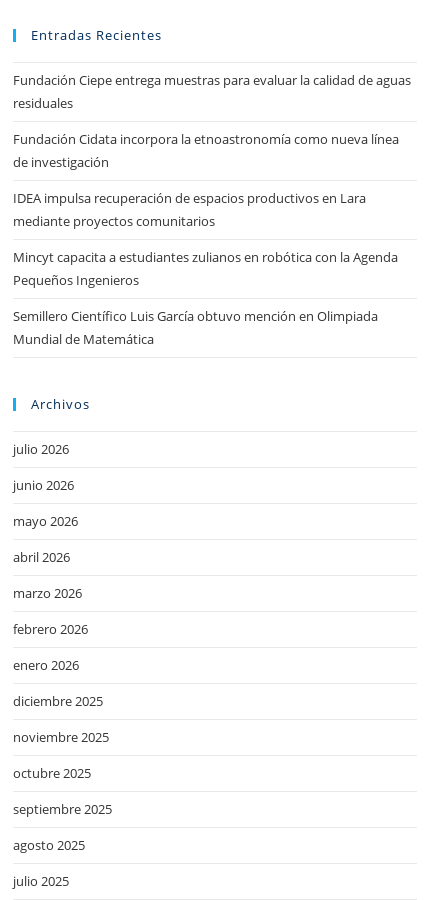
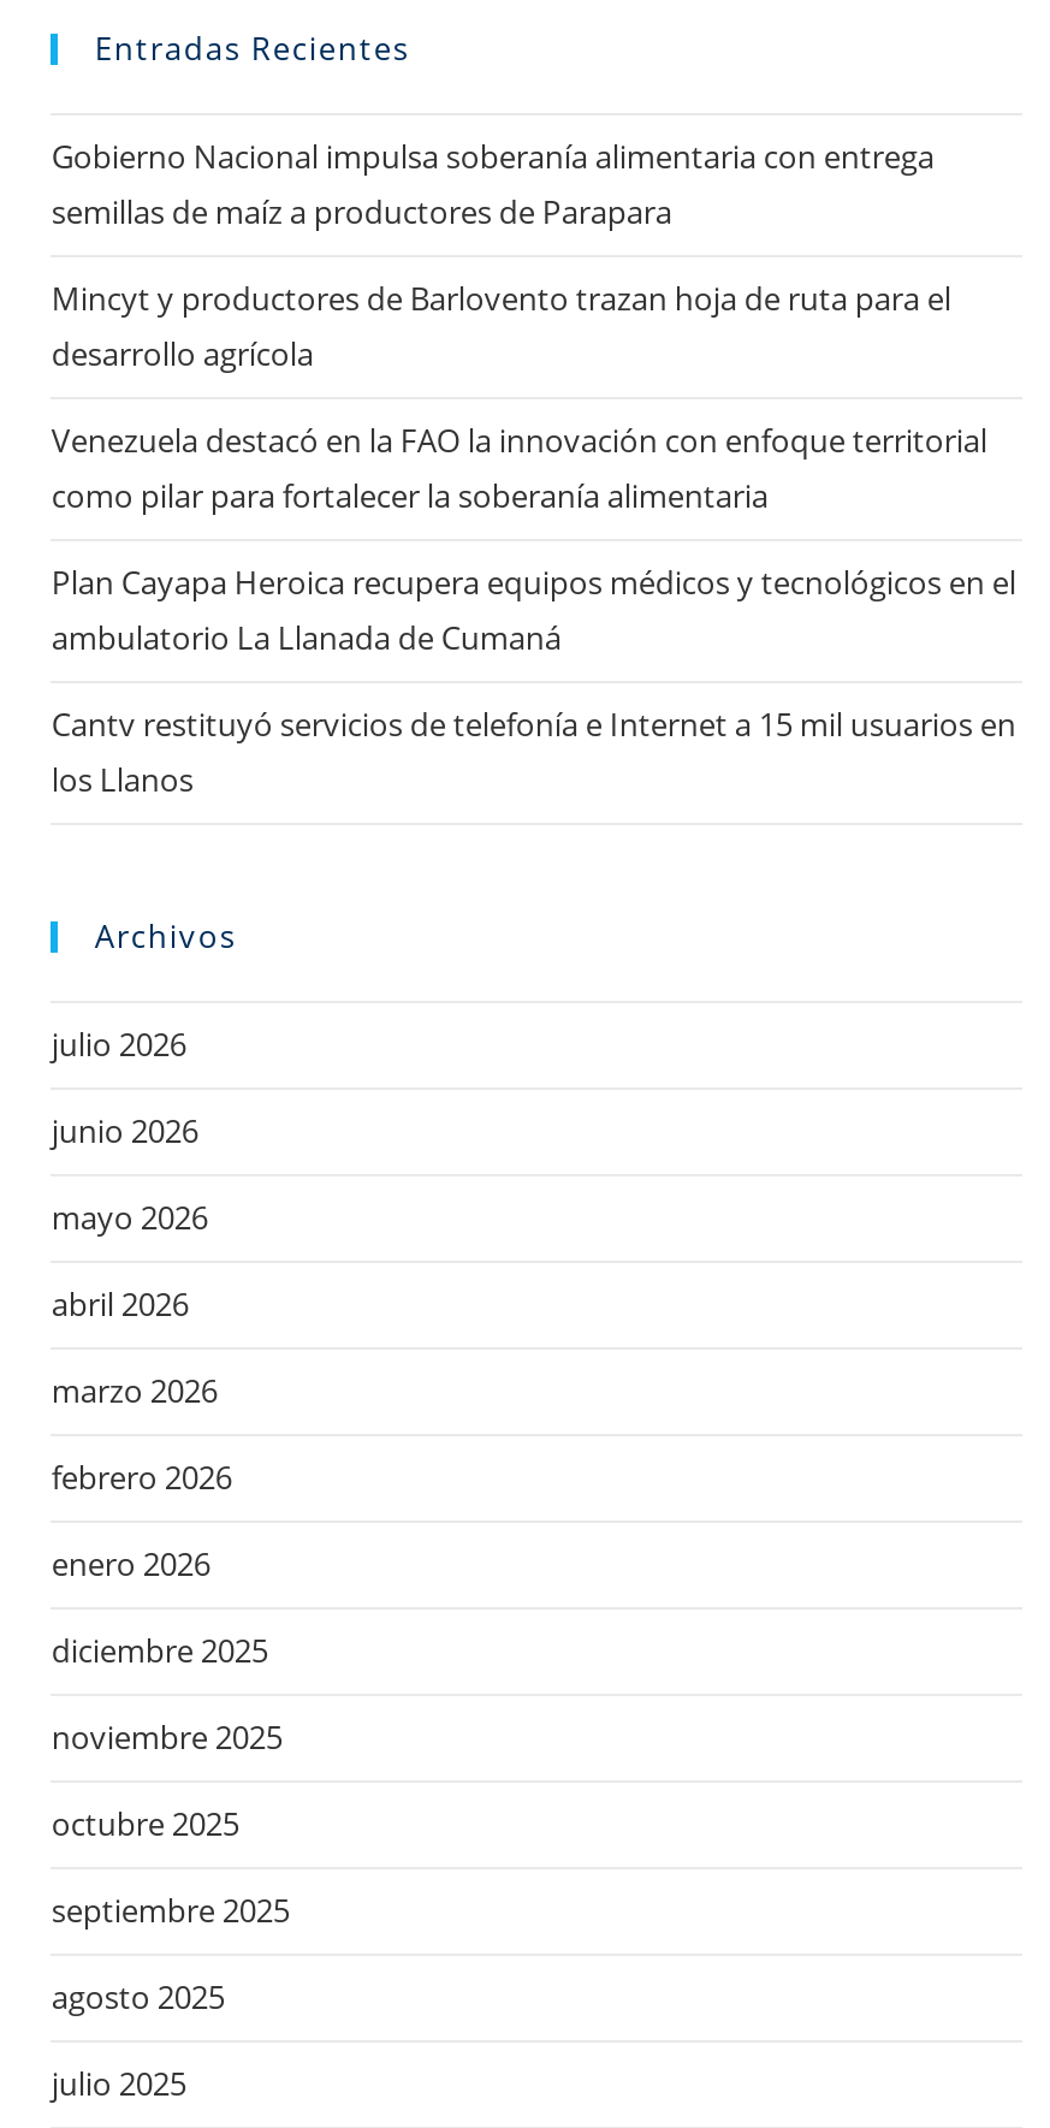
- Fundación Ciepe entrega muestras para evaluar la calidad de aguas
- residuales
+ Gobierno Nacional impulsa soberanía alimentaria con entrega
+ semillas de maíz a productores de Parapara

- Fundación Cidata incorpora la etnoastronomía como nueva línea
- de investigación
+ Mincyt y productores de Barlovento trazan hoja de ruta para el
+ desarrollo agrícola

- IDEA impulsa recuperación de espacios productivos en Lara
- mediante proyectos comunitarios
+ Venezuela destacó en la FAO la innovación con enfoque territorial
+ como pilar para fortalecer la soberanía alimentaria

- Mincyt capacita a estudiantes zulianos en robótica con la Agenda
- Pequeños Ingenieros
+ Plan Cayapa Heroica recupera equipos médicos y tecnológicos en el
+ ambulatorio La Llanada de Cumaná

- Semillero Científico Luis García obtuvo mención en Olimpiada
- Mundial de Matemática
+ Cantv restituyó servicios de telefonía e Internet a 15 mil usuarios en
+ los Llanos
